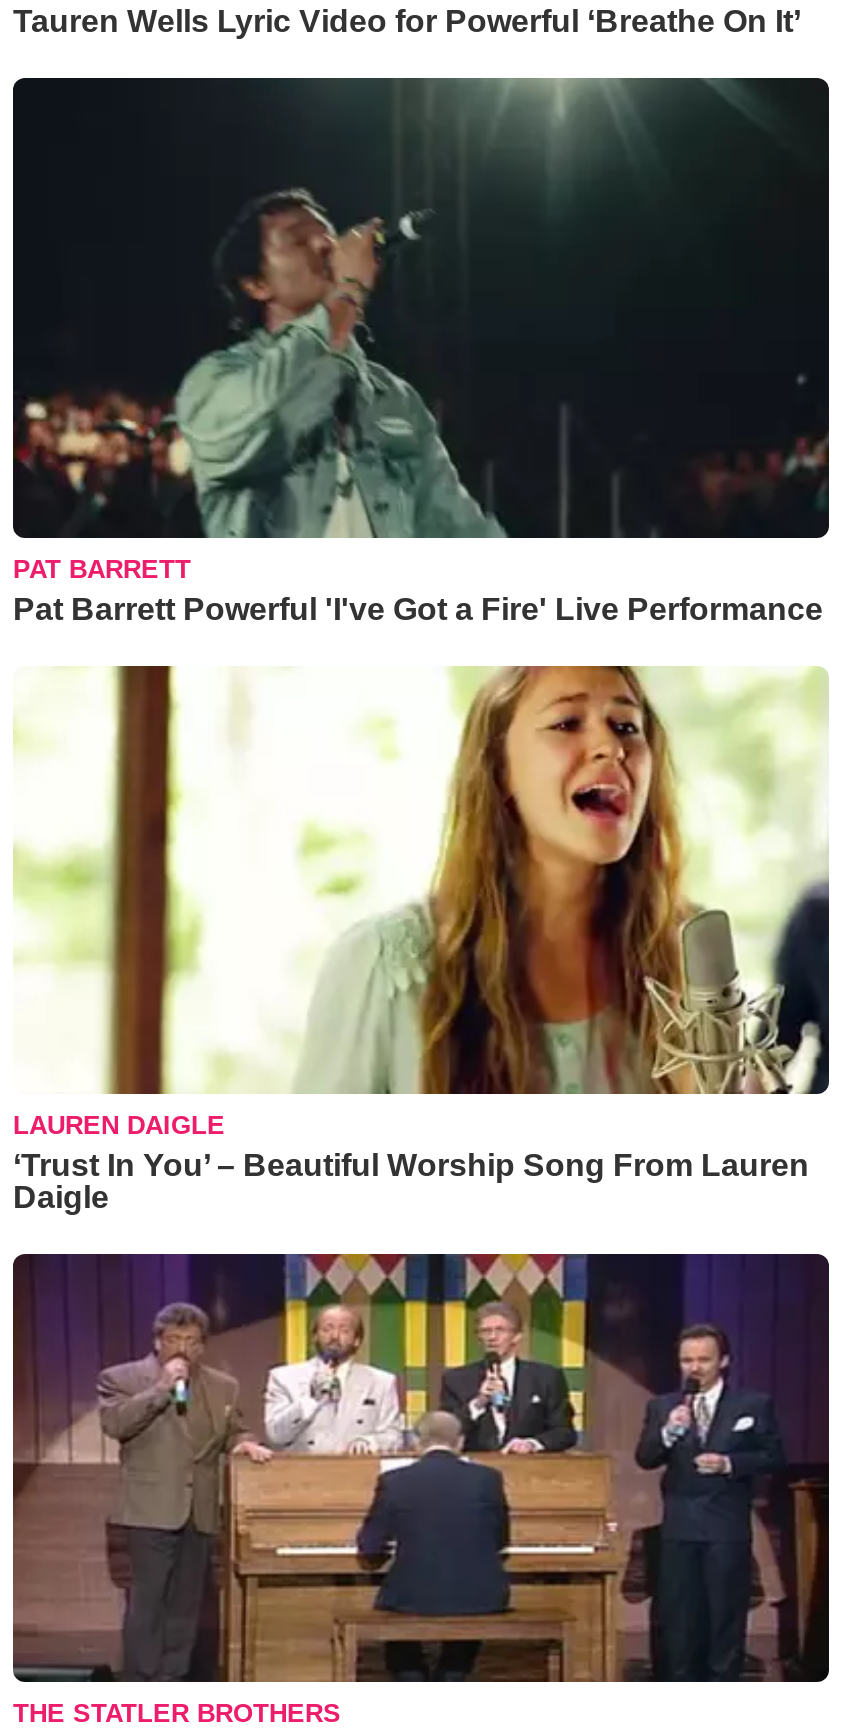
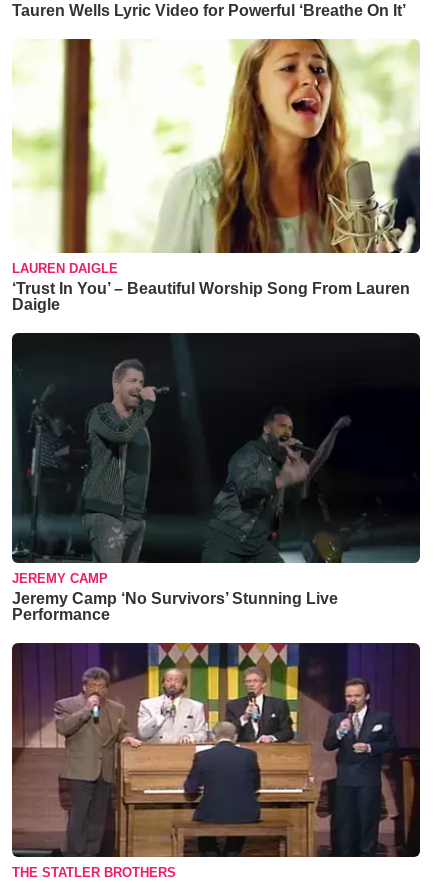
- [image]
- PAT BARRETT
- Pat Barrett Powerful 'I've Got a Fire' Live Performance

moved up: [image] | LAUREN DAIGLE | ‘Trust In You’ – Beautiful Worship Song From Lauren | Daigle

+ [image]
+ JEREMY CAMP
+ Jeremy Camp ‘No Survivors’ Stunning Live
+ Performance
